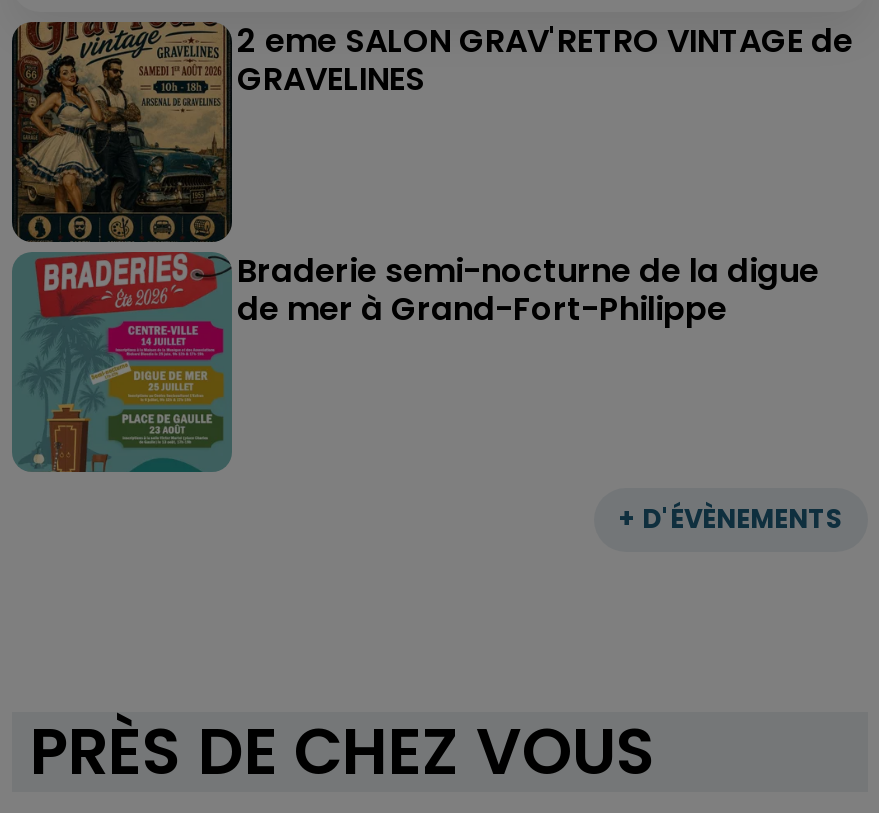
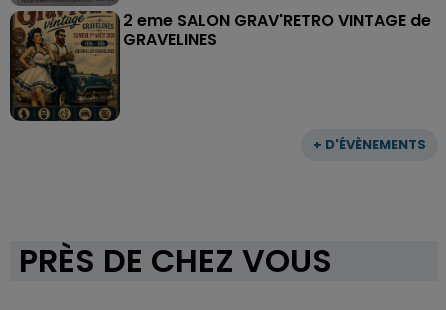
- [image]
- Braderie semi-nocturne de la digue
- de mer à Grand-Fort-Philippe
